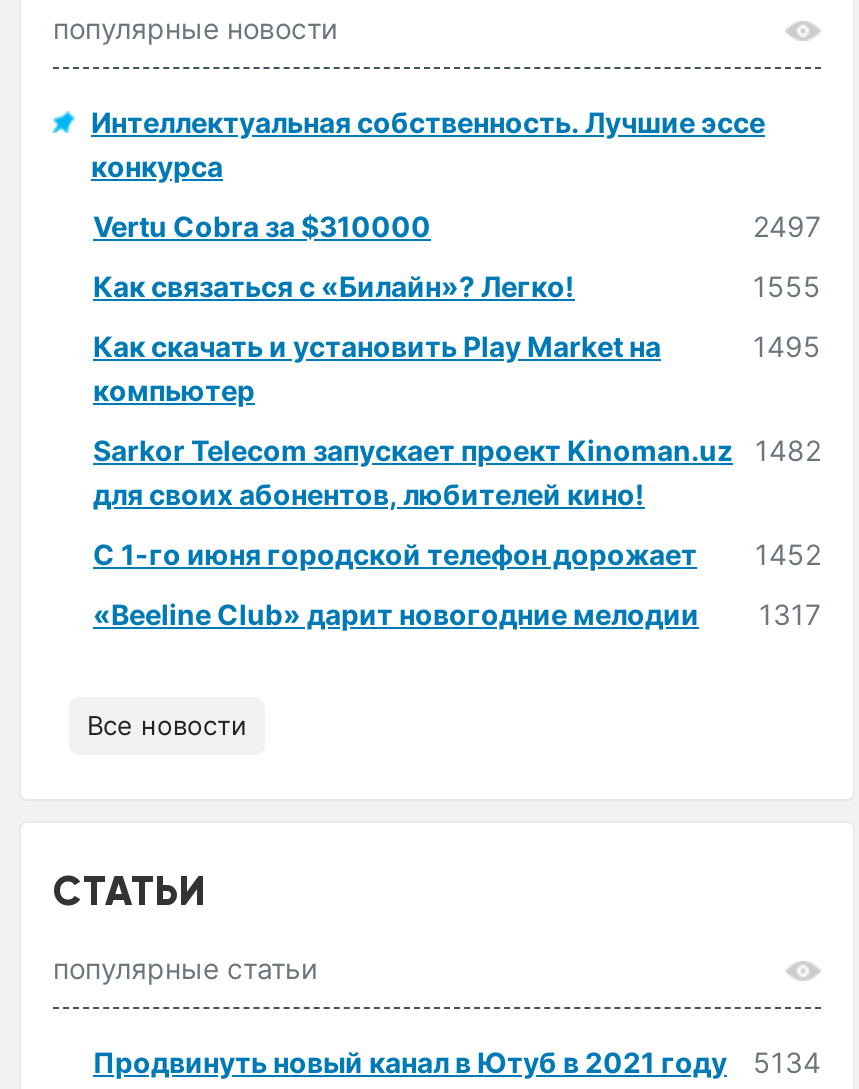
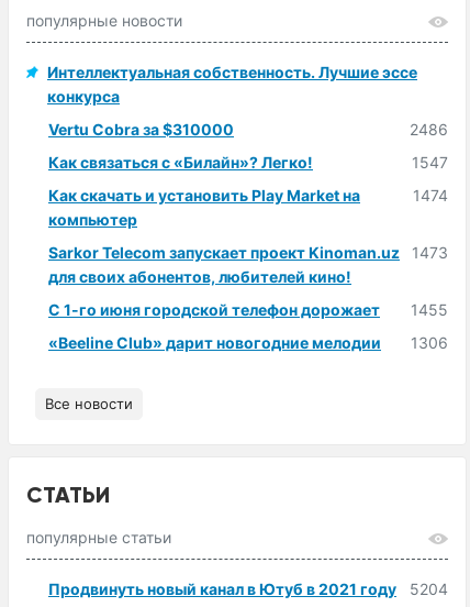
- 2497
+ 2486

- 1555
+ 1547

- 1495
+ 1474

- Sarkor Telecom запускает проект Kinoman.uz 1482
+ Sarkor Telecom запускает проект Kinoman.uz 1473

- С 1-го июня городской телефон дорожает 1452
+ С 1-го июня городской телефон дорожает 1455

- «Beeline Club» дарит новогодние мелодии 1317
+ «Beeline Club» дарит новогодние мелодии 1306

- Продвинуть новый канал в Ютуб в 2021 году 5134
+ Продвинуть новый канал в Ютуб в 2021 году 5204
